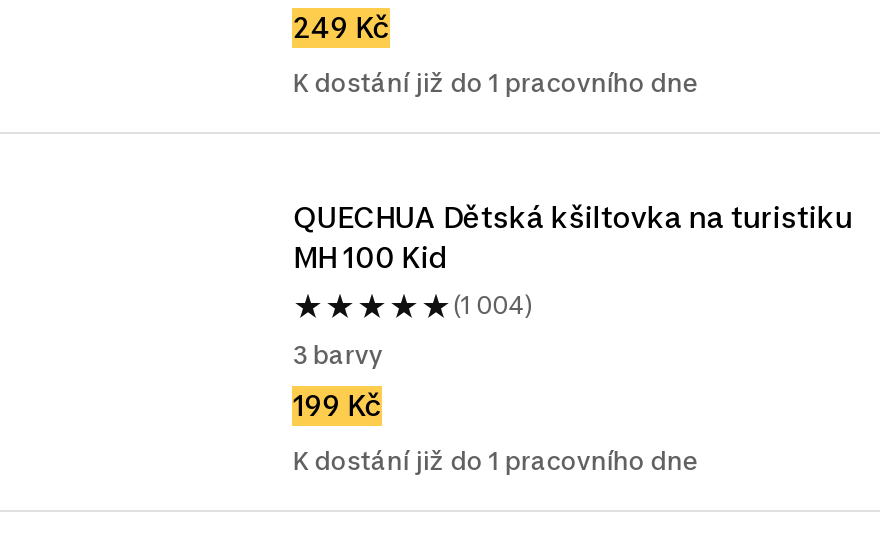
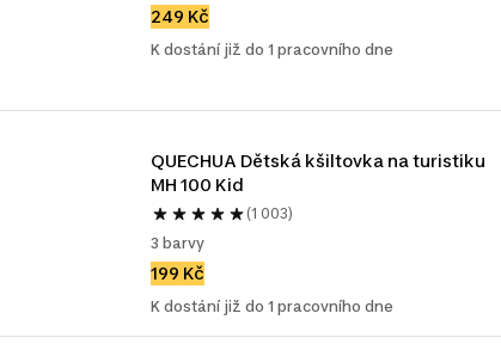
- (1 004)
+ (1 003)
